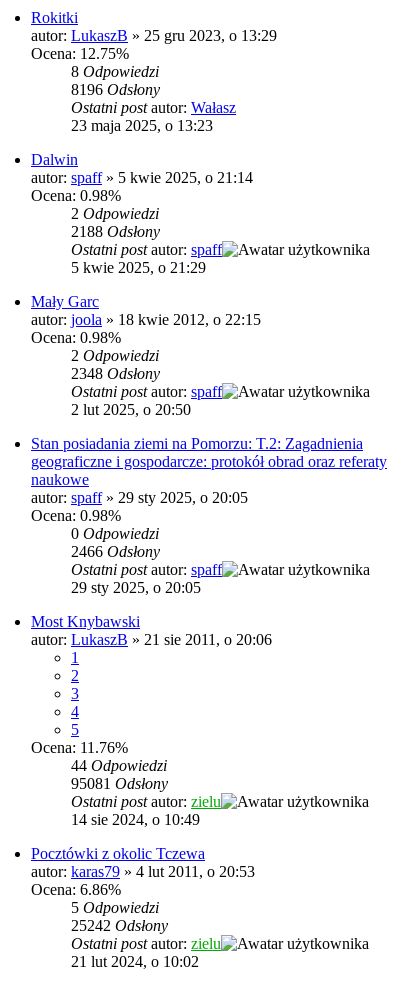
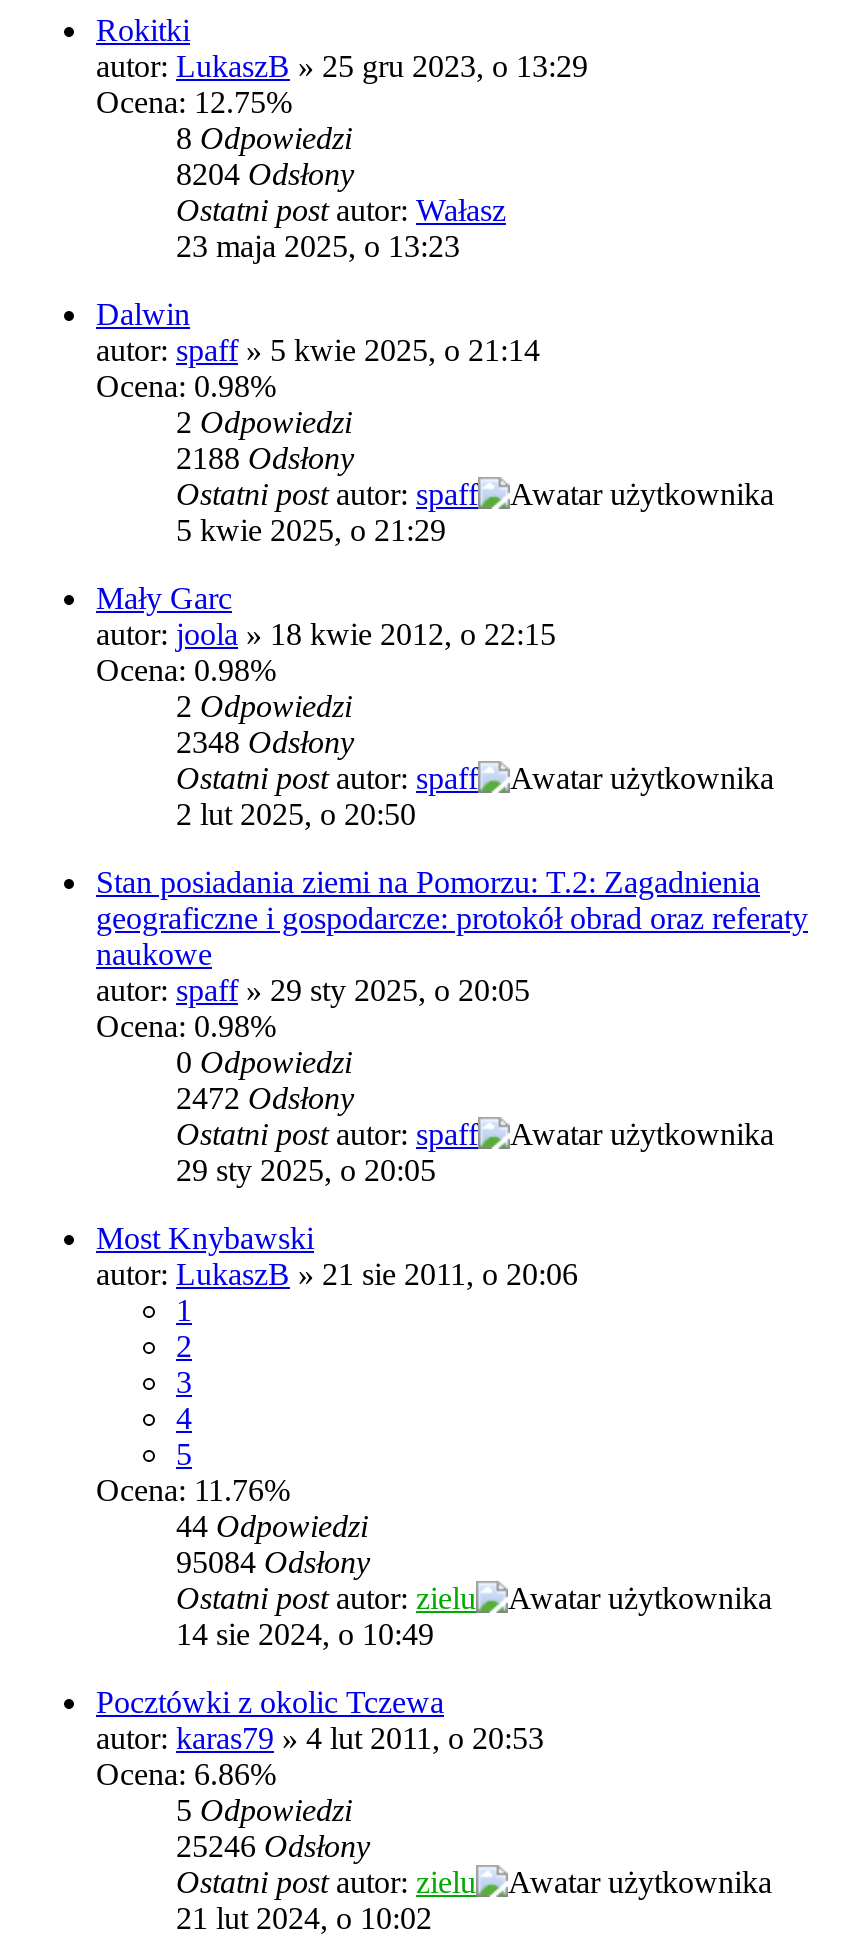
- 8196Odsłony
+ 8204Odsłony

- 2466Odsłony
+ 2472Odsłony

- 95081Odsłony
+ 95084Odsłony

- 25242 Odsłony
+ 25246 Odsłony
